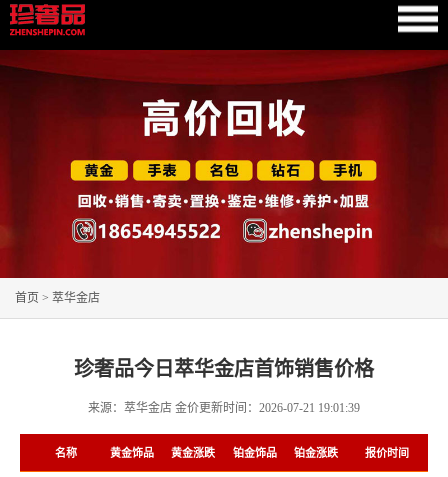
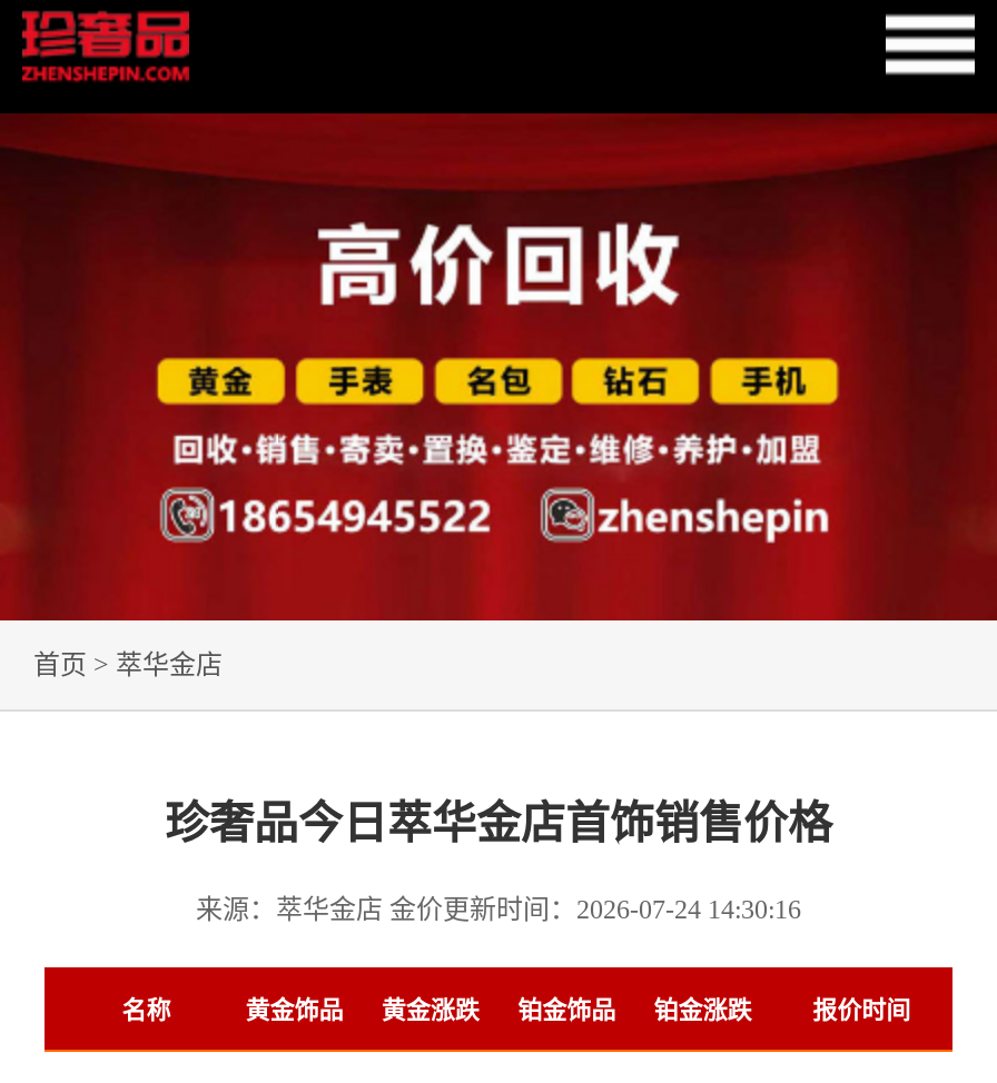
- 来源：萃华金店金价更新时间：2026-07-21 19:01:39
+ 来源：萃华金店金价更新时间：2026-07-24 14:30:16
